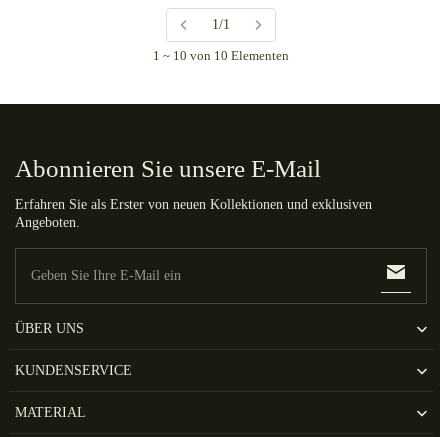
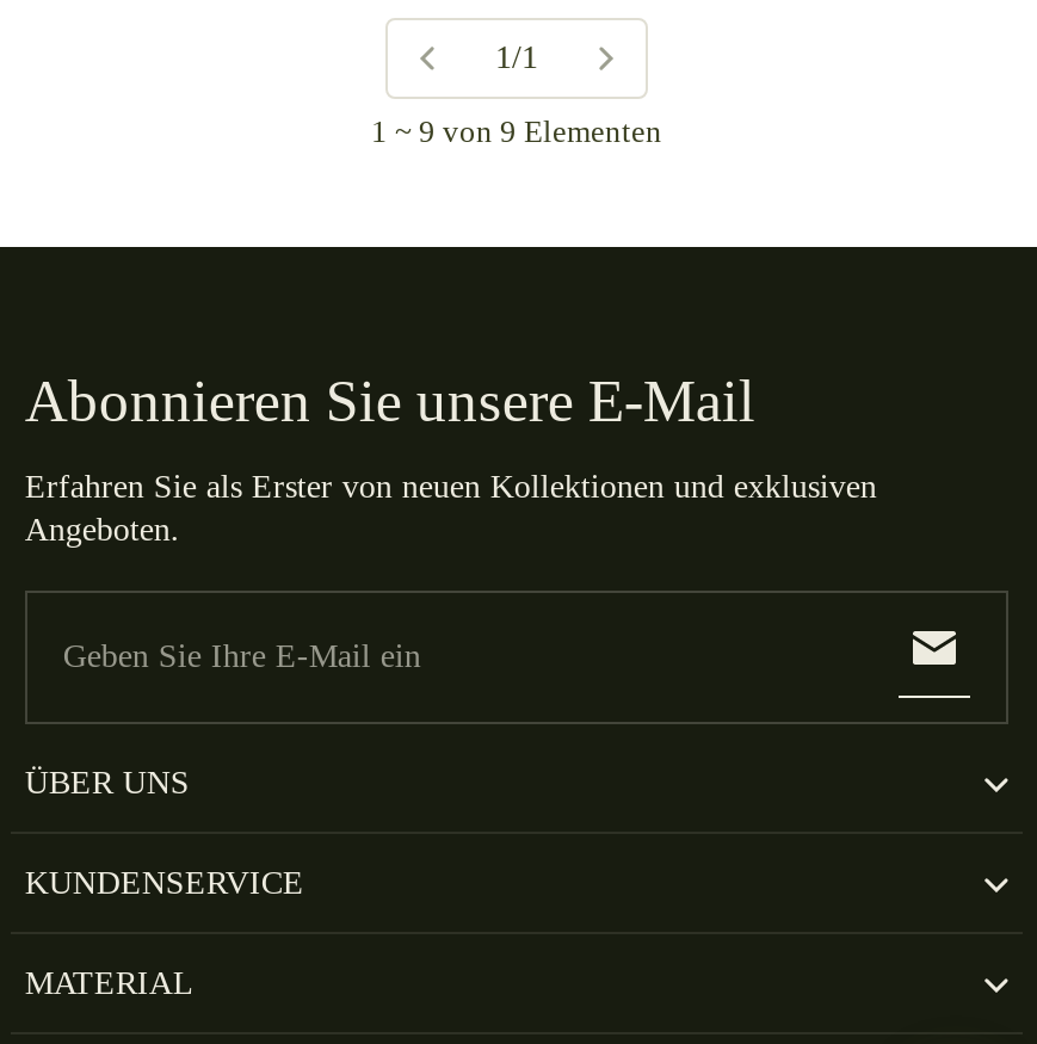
- 1 ~ 10 von 10 Elementen
+ 1 ~ 9 von 9 Elementen
